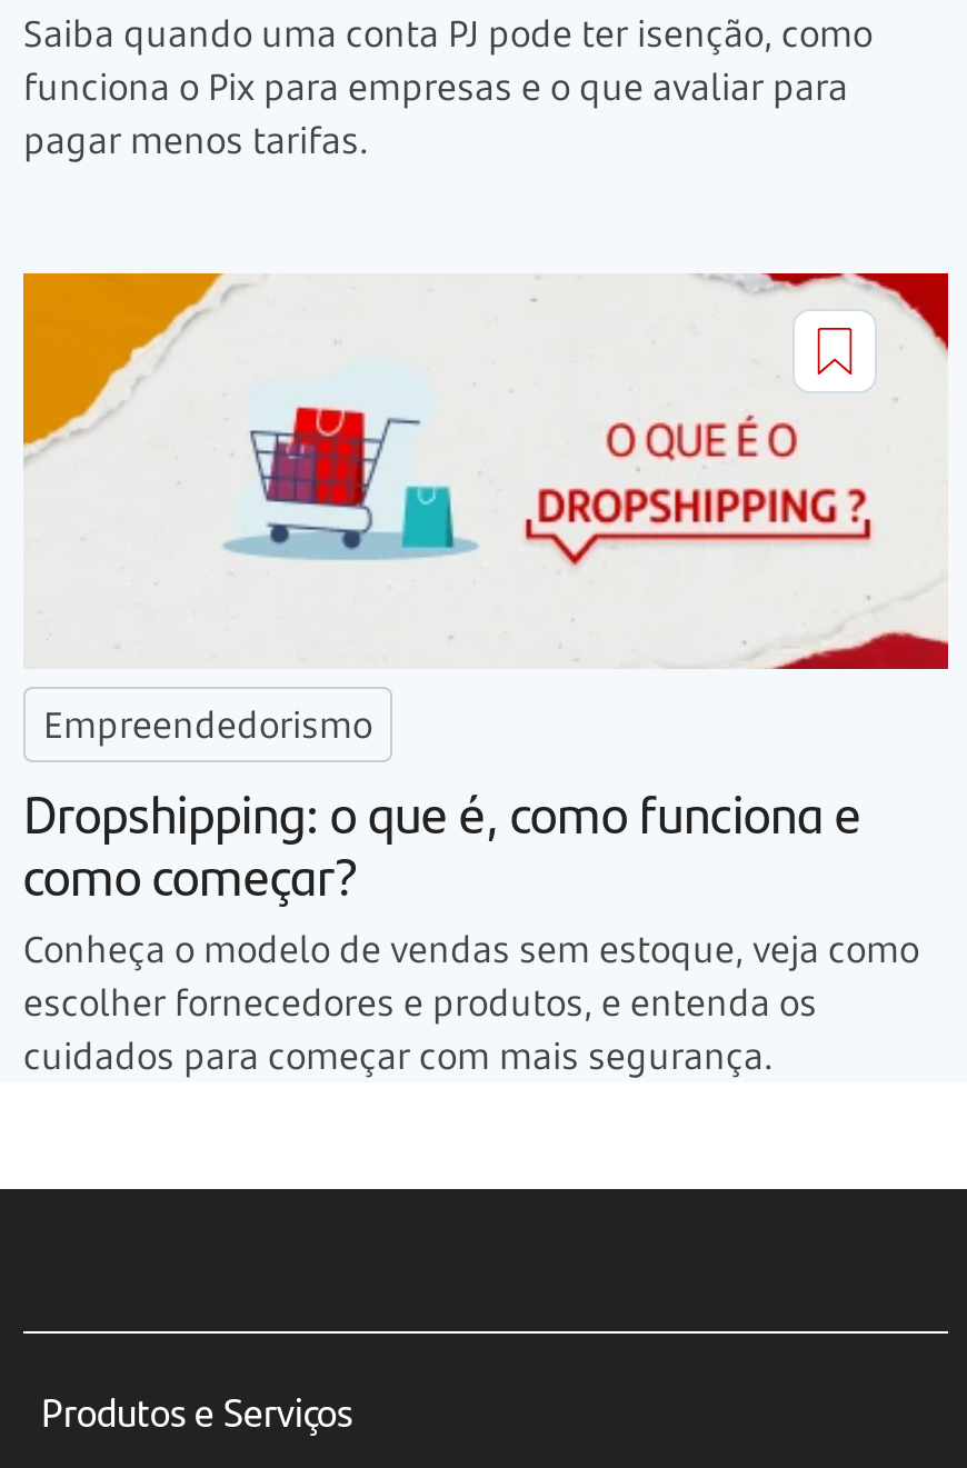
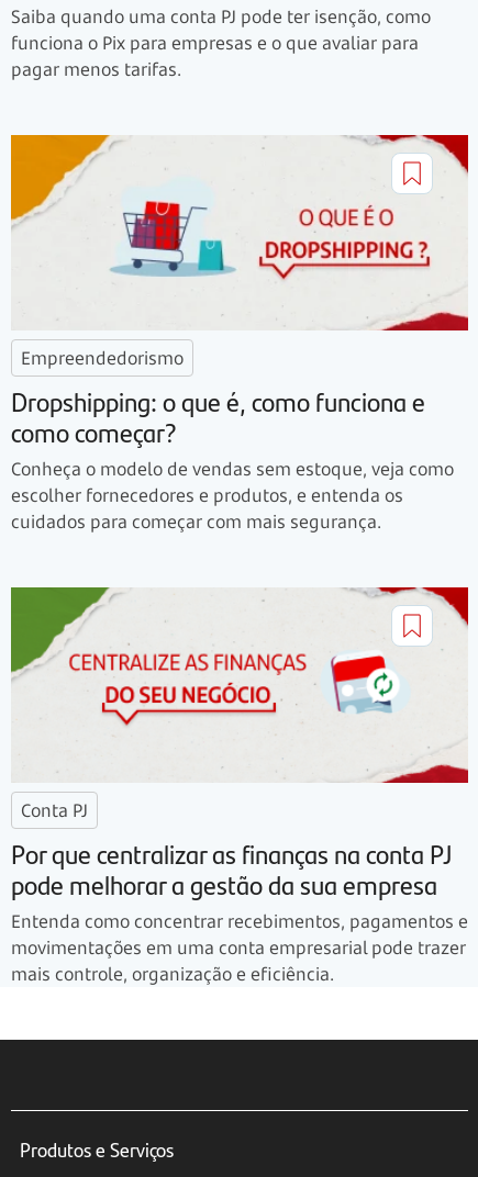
+ [image]

+ Conta PJ
+ Por que centralizar as finanças na conta PJ
+ pode melhorar a gestão da sua empresa
+ Entenda como concentrar recebimentos, pagamentos e
+ movimentações em uma conta empresarial pode trazer
+ mais controle, organização e eficiência.
